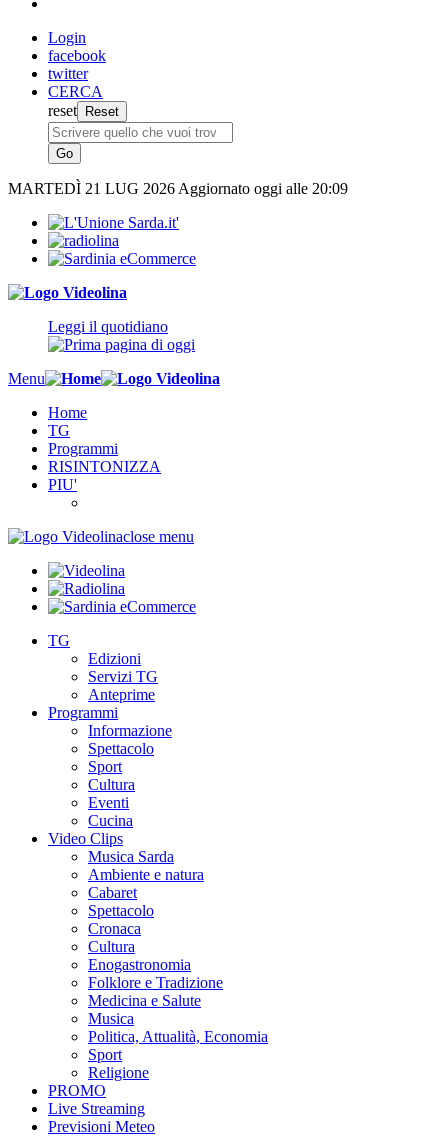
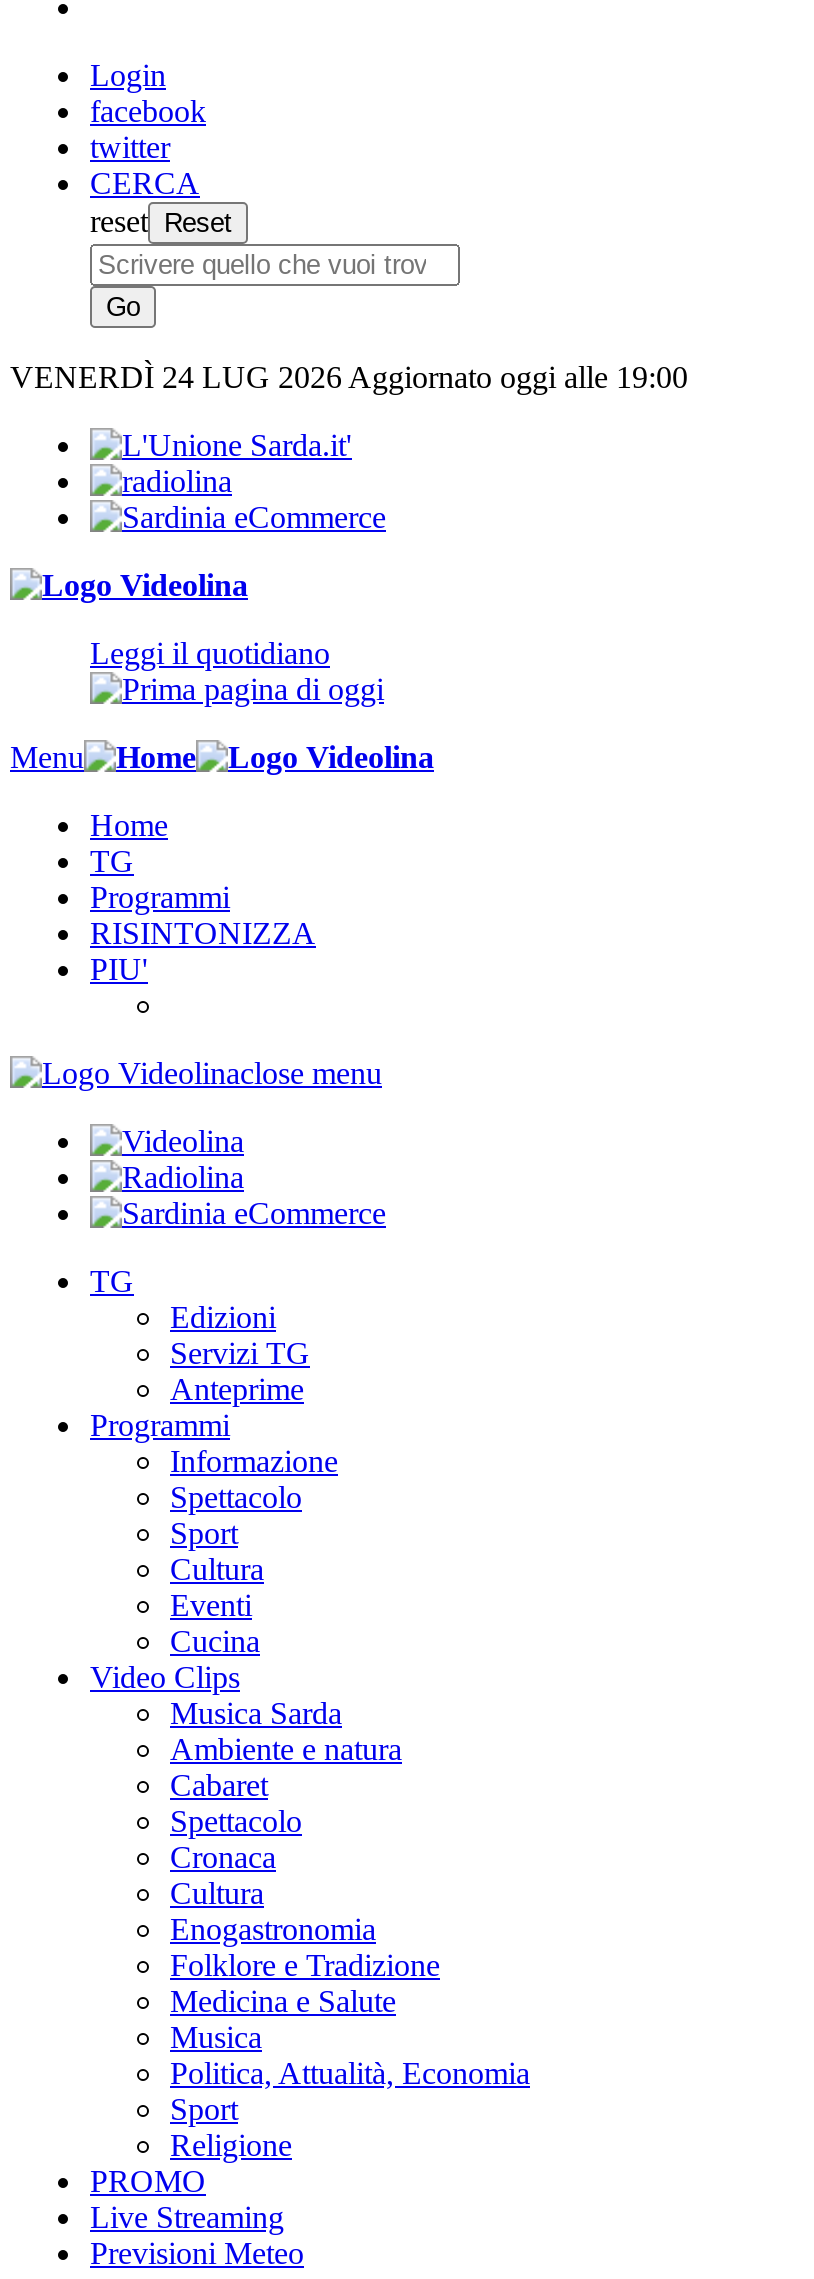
- MARTEDÌ 21 LUG 2026 Aggiornato oggi alle 20:09
+ VENERDÌ 24 LUG 2026 Aggiornato oggi alle 19:00
